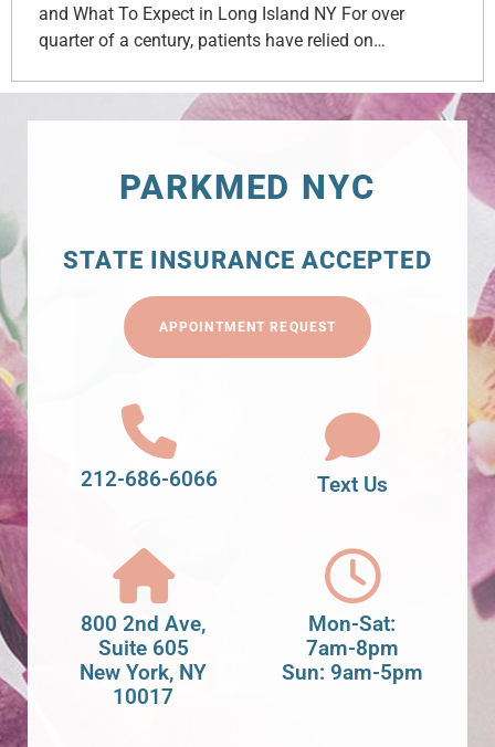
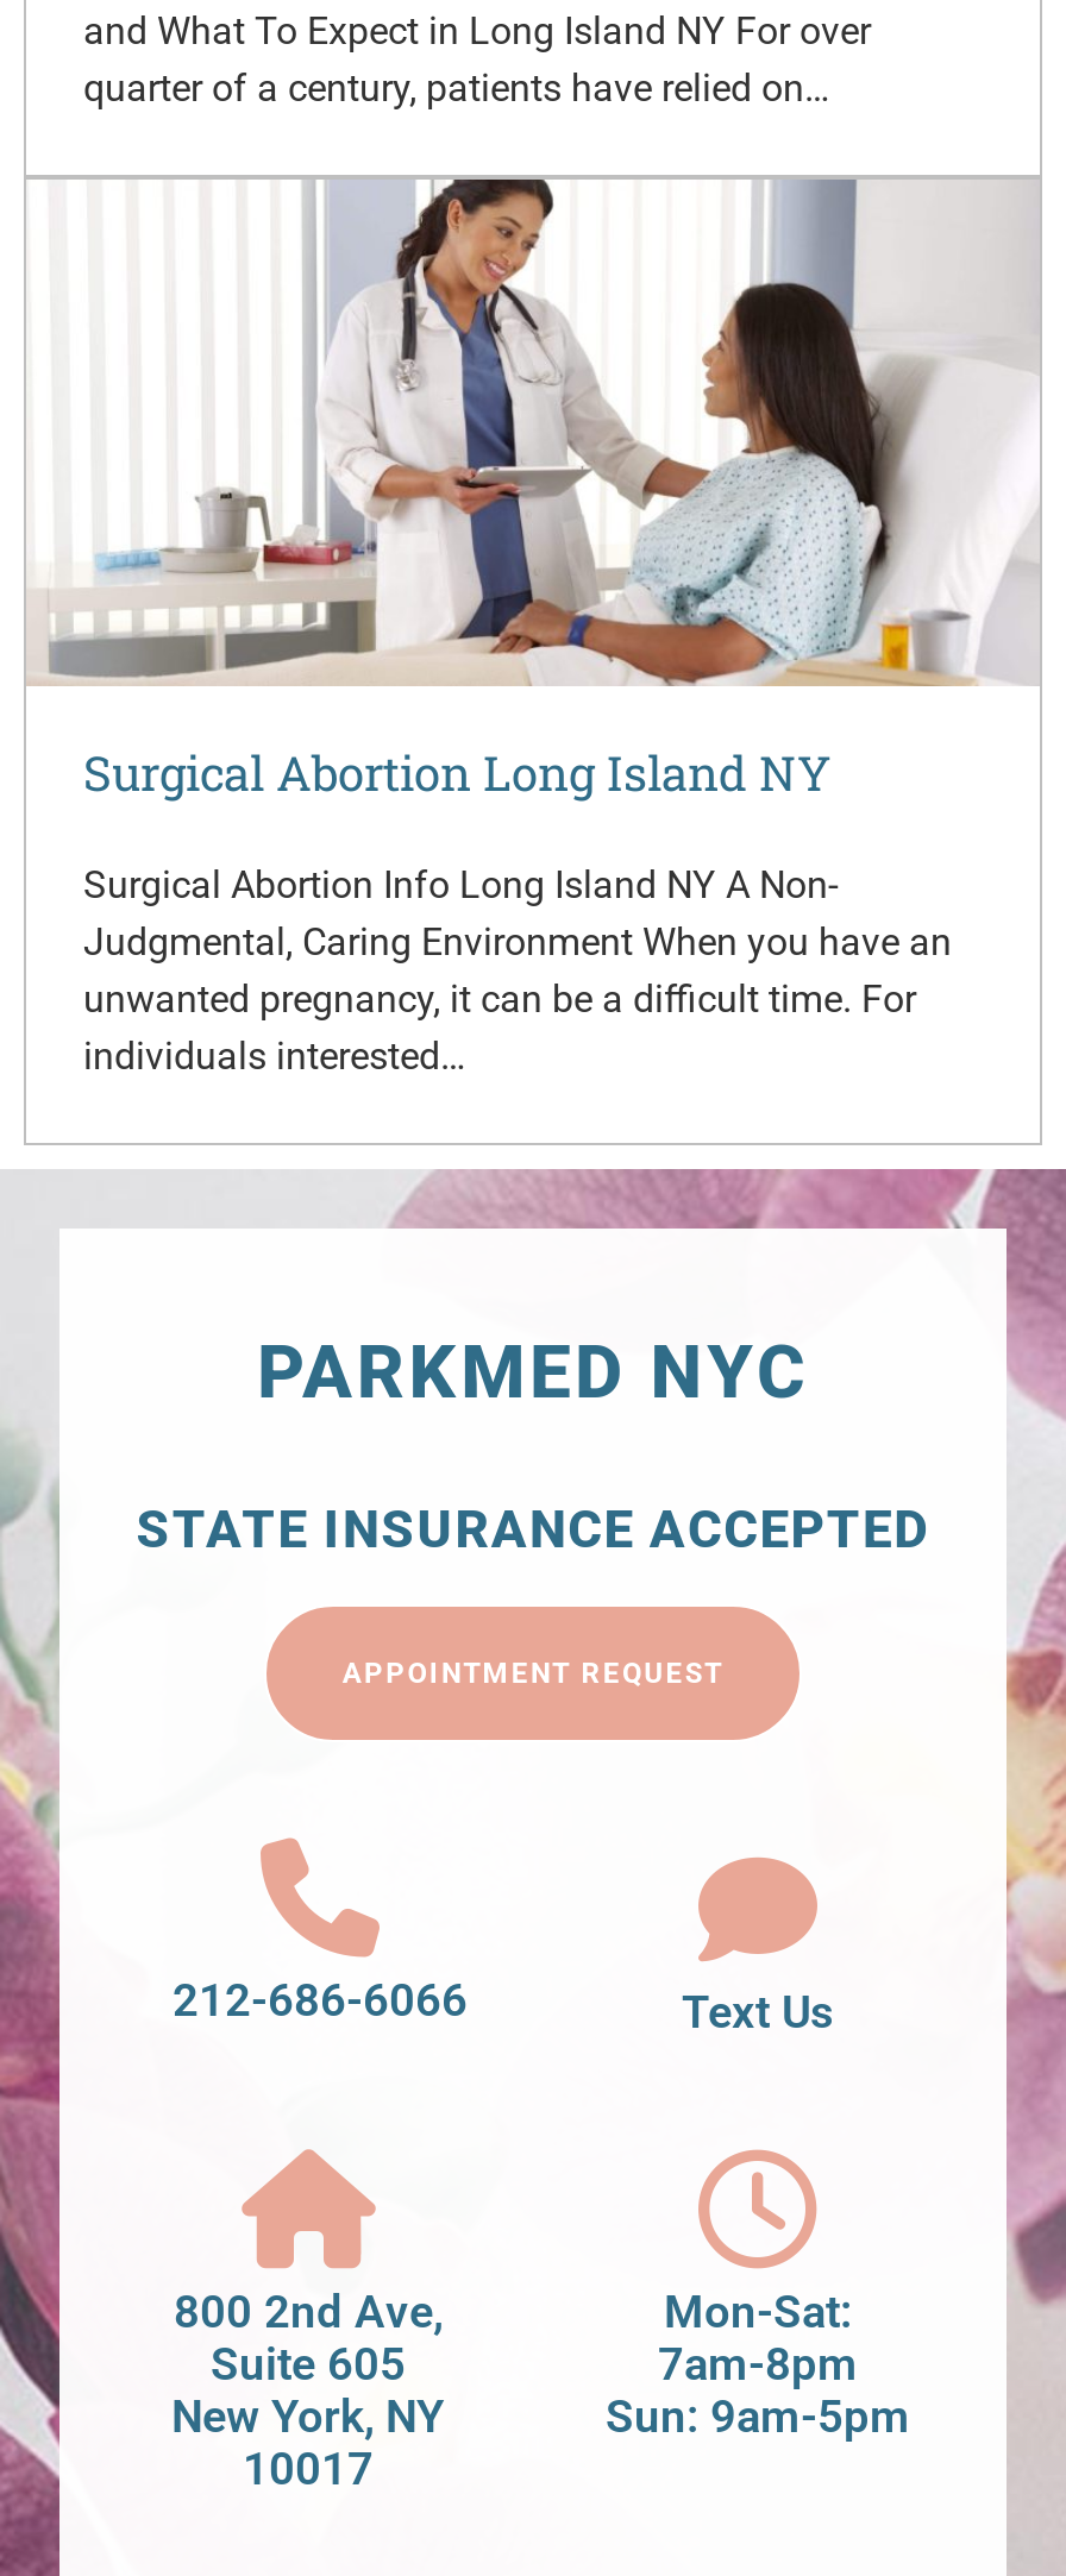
+ [image]
+ Surgical Abortion Long Island NY
+ Surgical Abortion Info Long Island NY A Non-
+ Judgmental, Caring Environment When you have an
+ unwanted pregnancy, it can be a difficult time. For
+ individuals interested…
